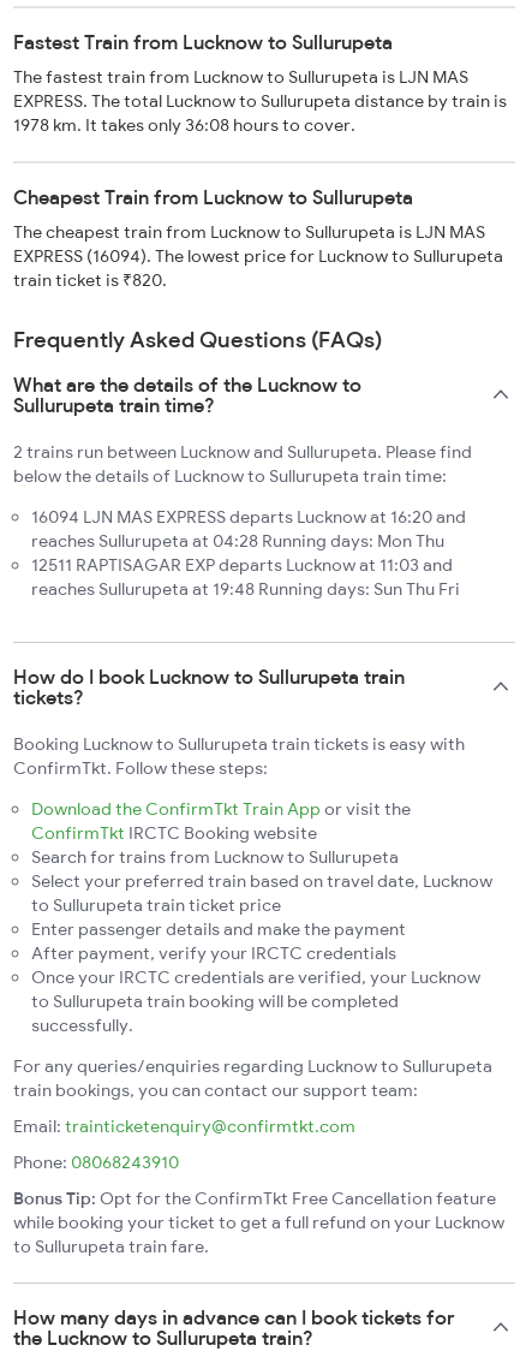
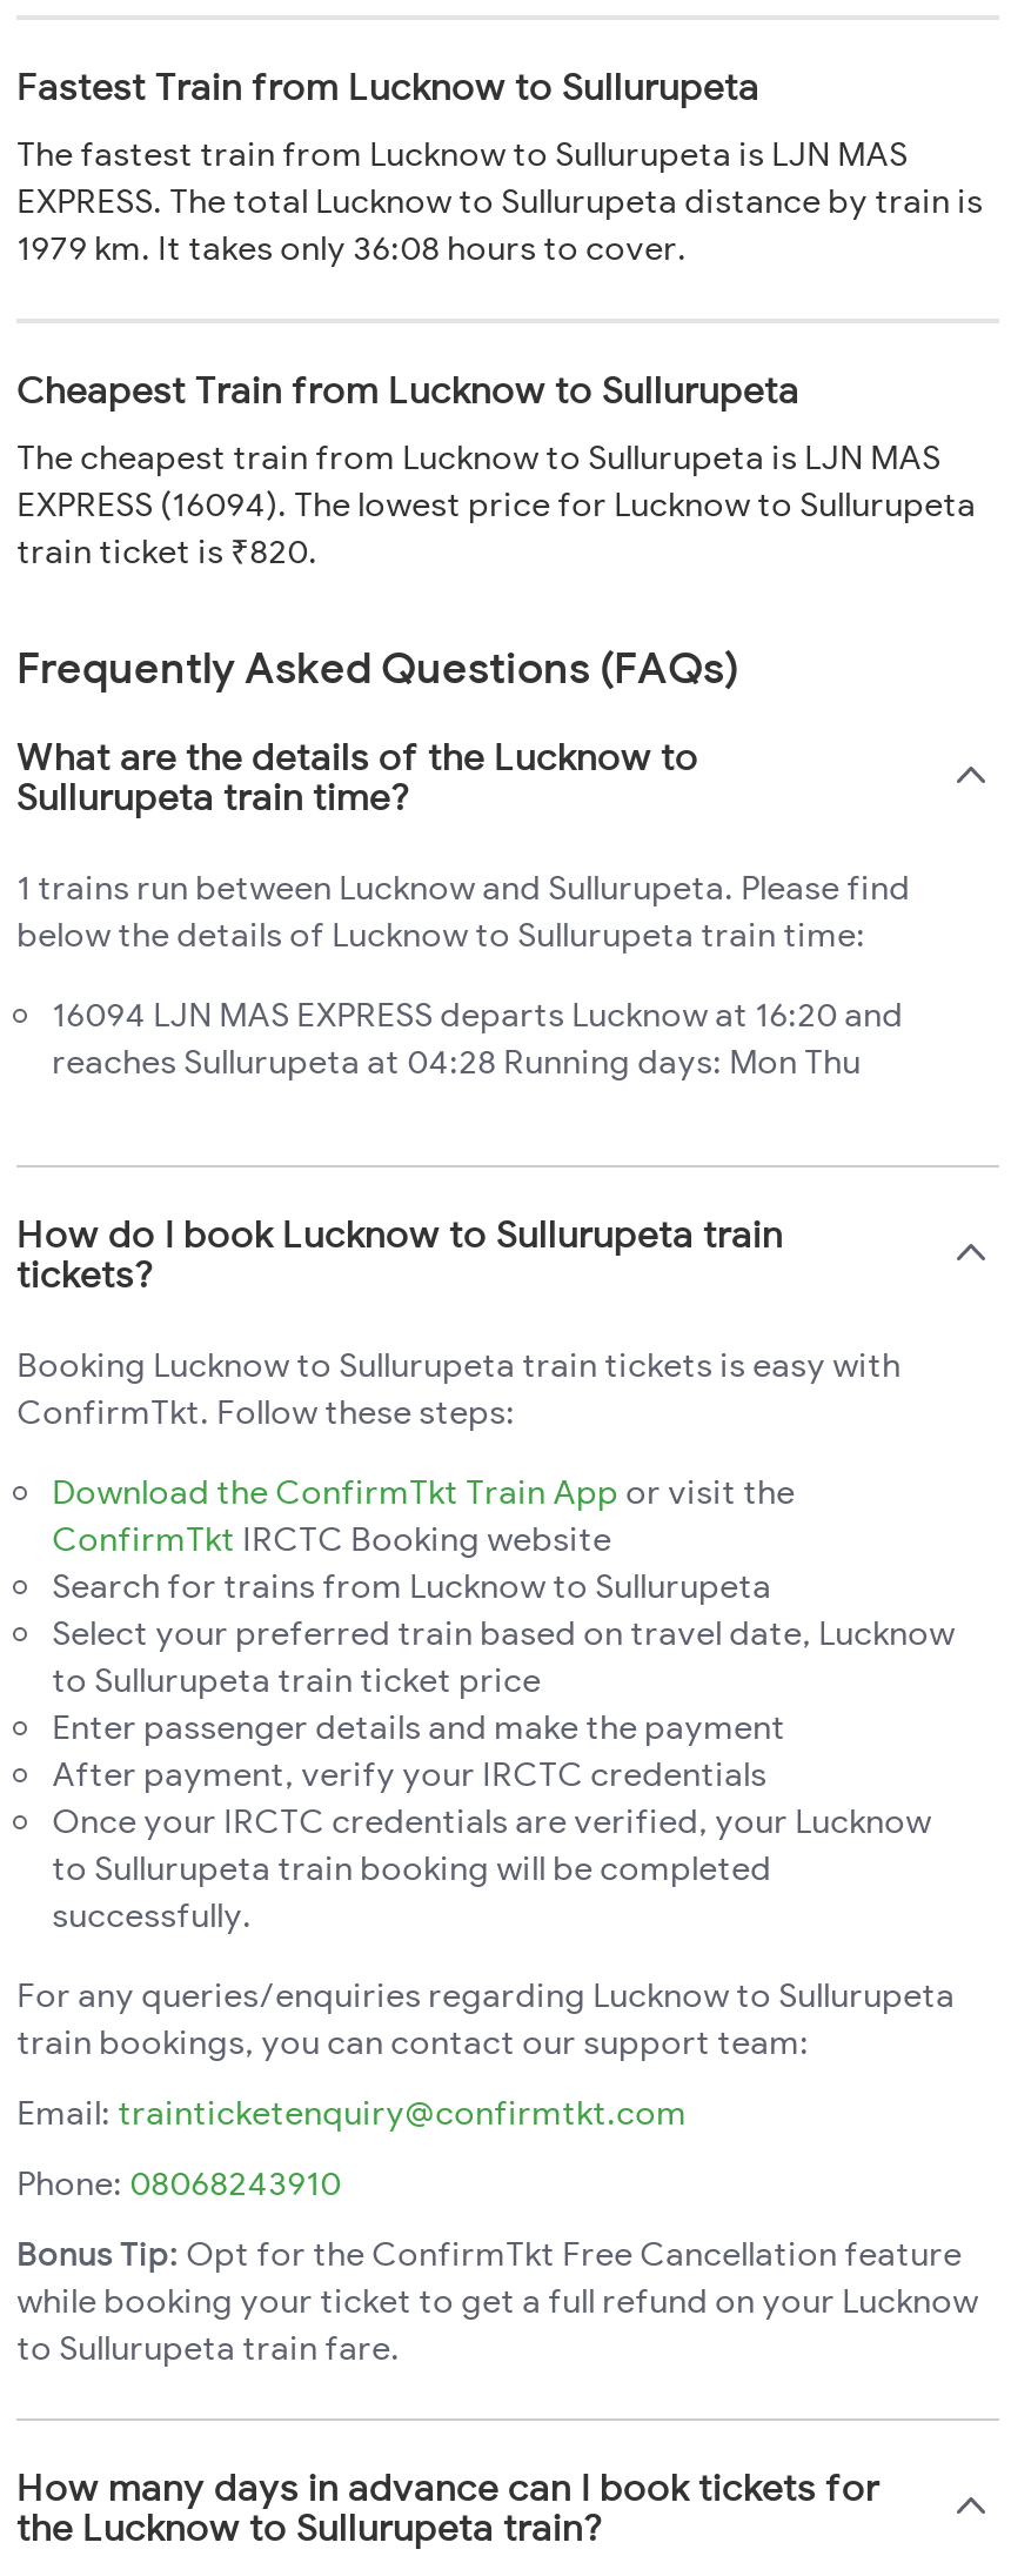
- 1978 km. It takes only 36:08 hours to cover.
+ 1979 km. It takes only 36:08 hours to cover.

- 2 trains run between Lucknow and Sullurupeta. Please find
+ 1 trains run between Lucknow and Sullurupeta. Please find

- 12511 RAPTISAGAR EXP departs Lucknow at 11:03 and
- reaches Sullurupeta at 19:48 Running days: Sun Thu Fri
